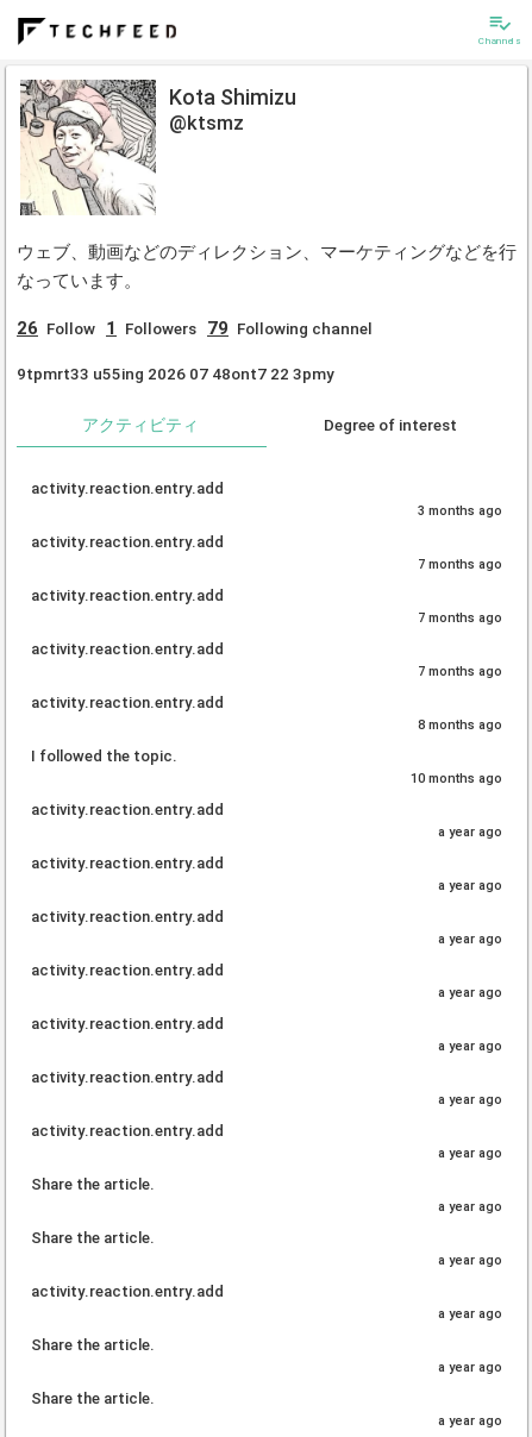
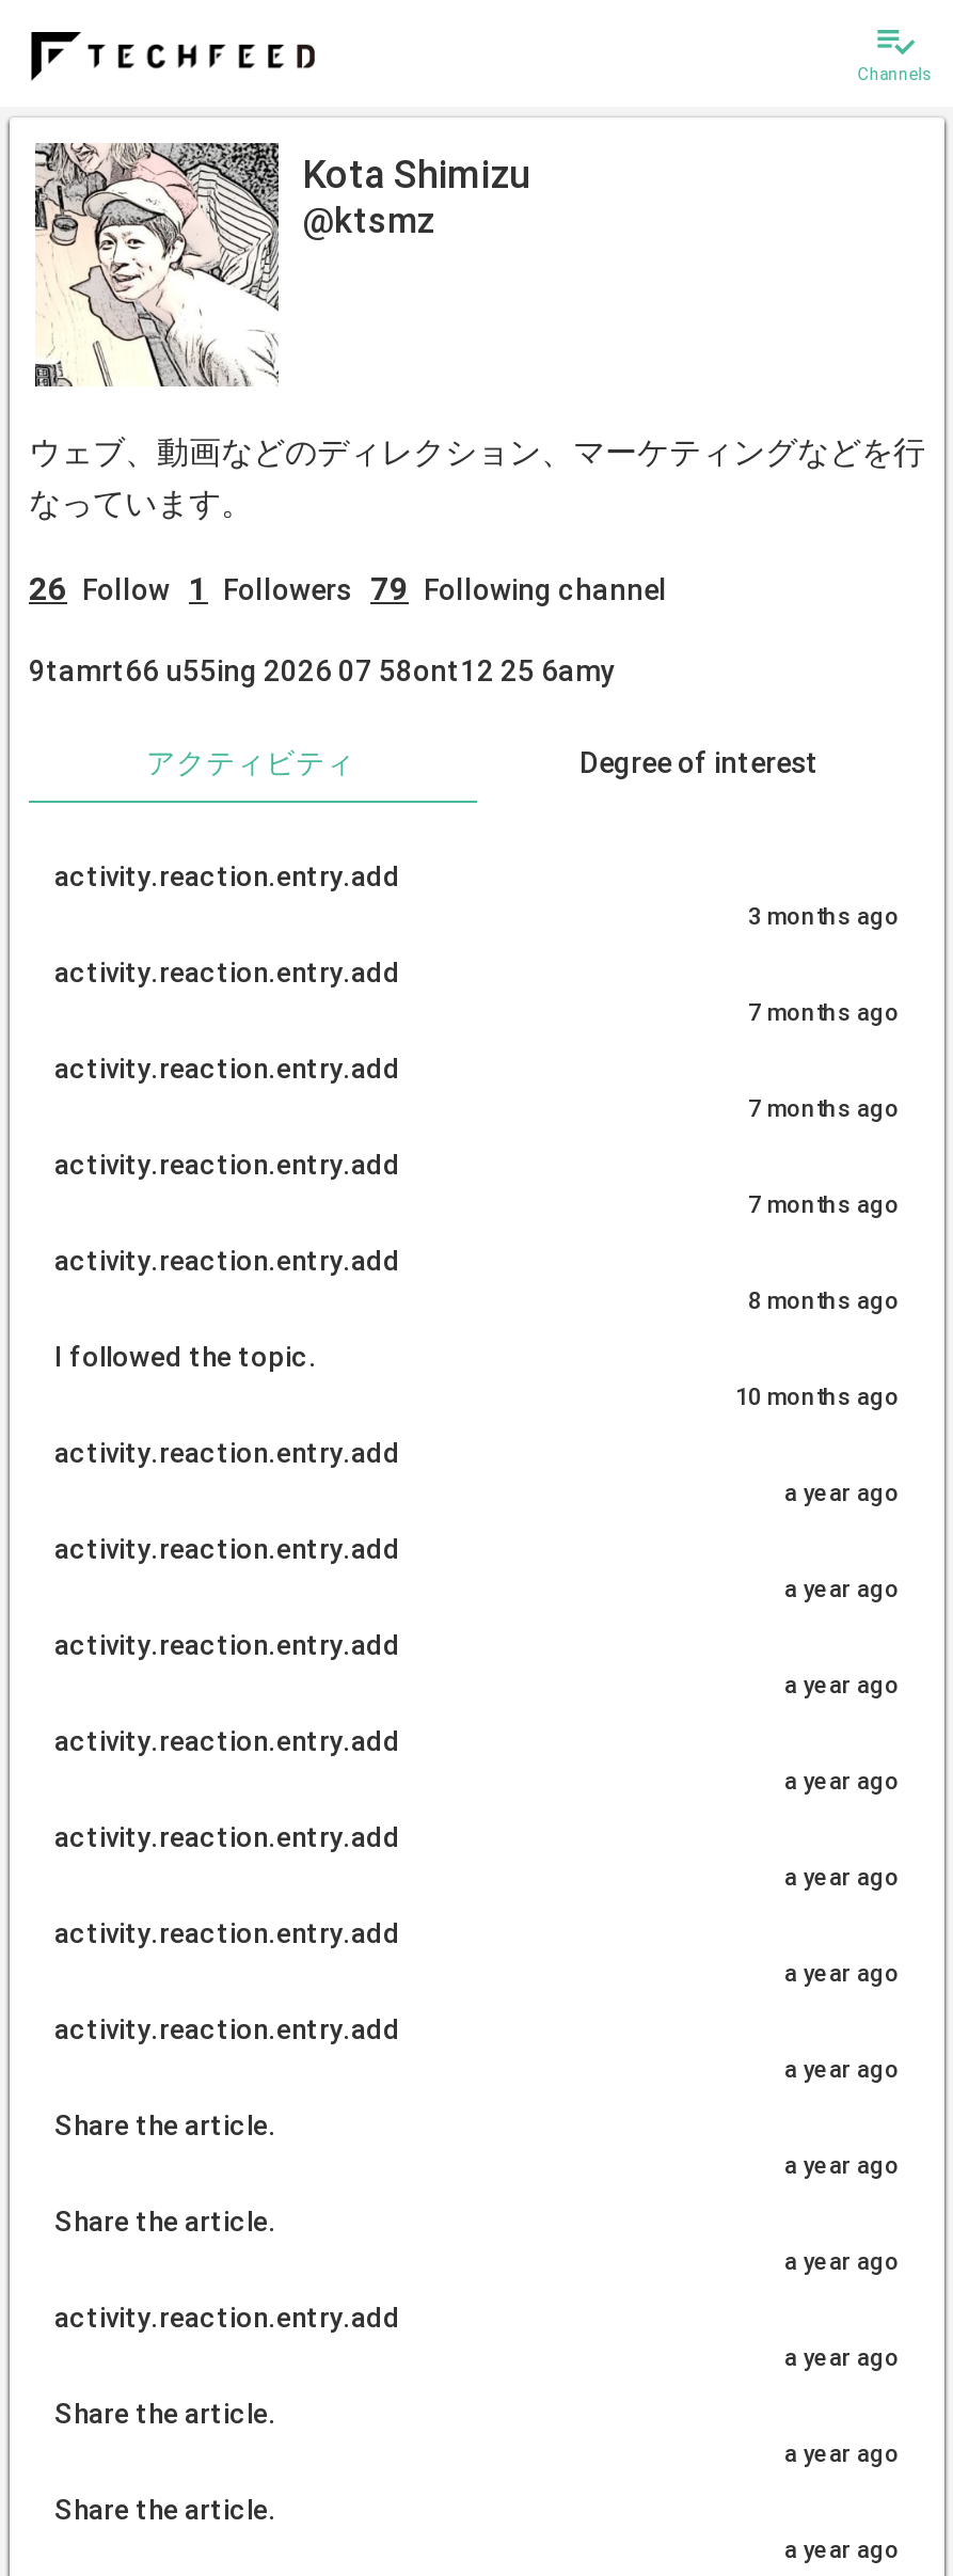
- 9tpmrt33 u55ing 2026 07 48ont7 22 3pmy
+ 9tamrt66 u55ing 2026 07 58ont12 25 6amy
